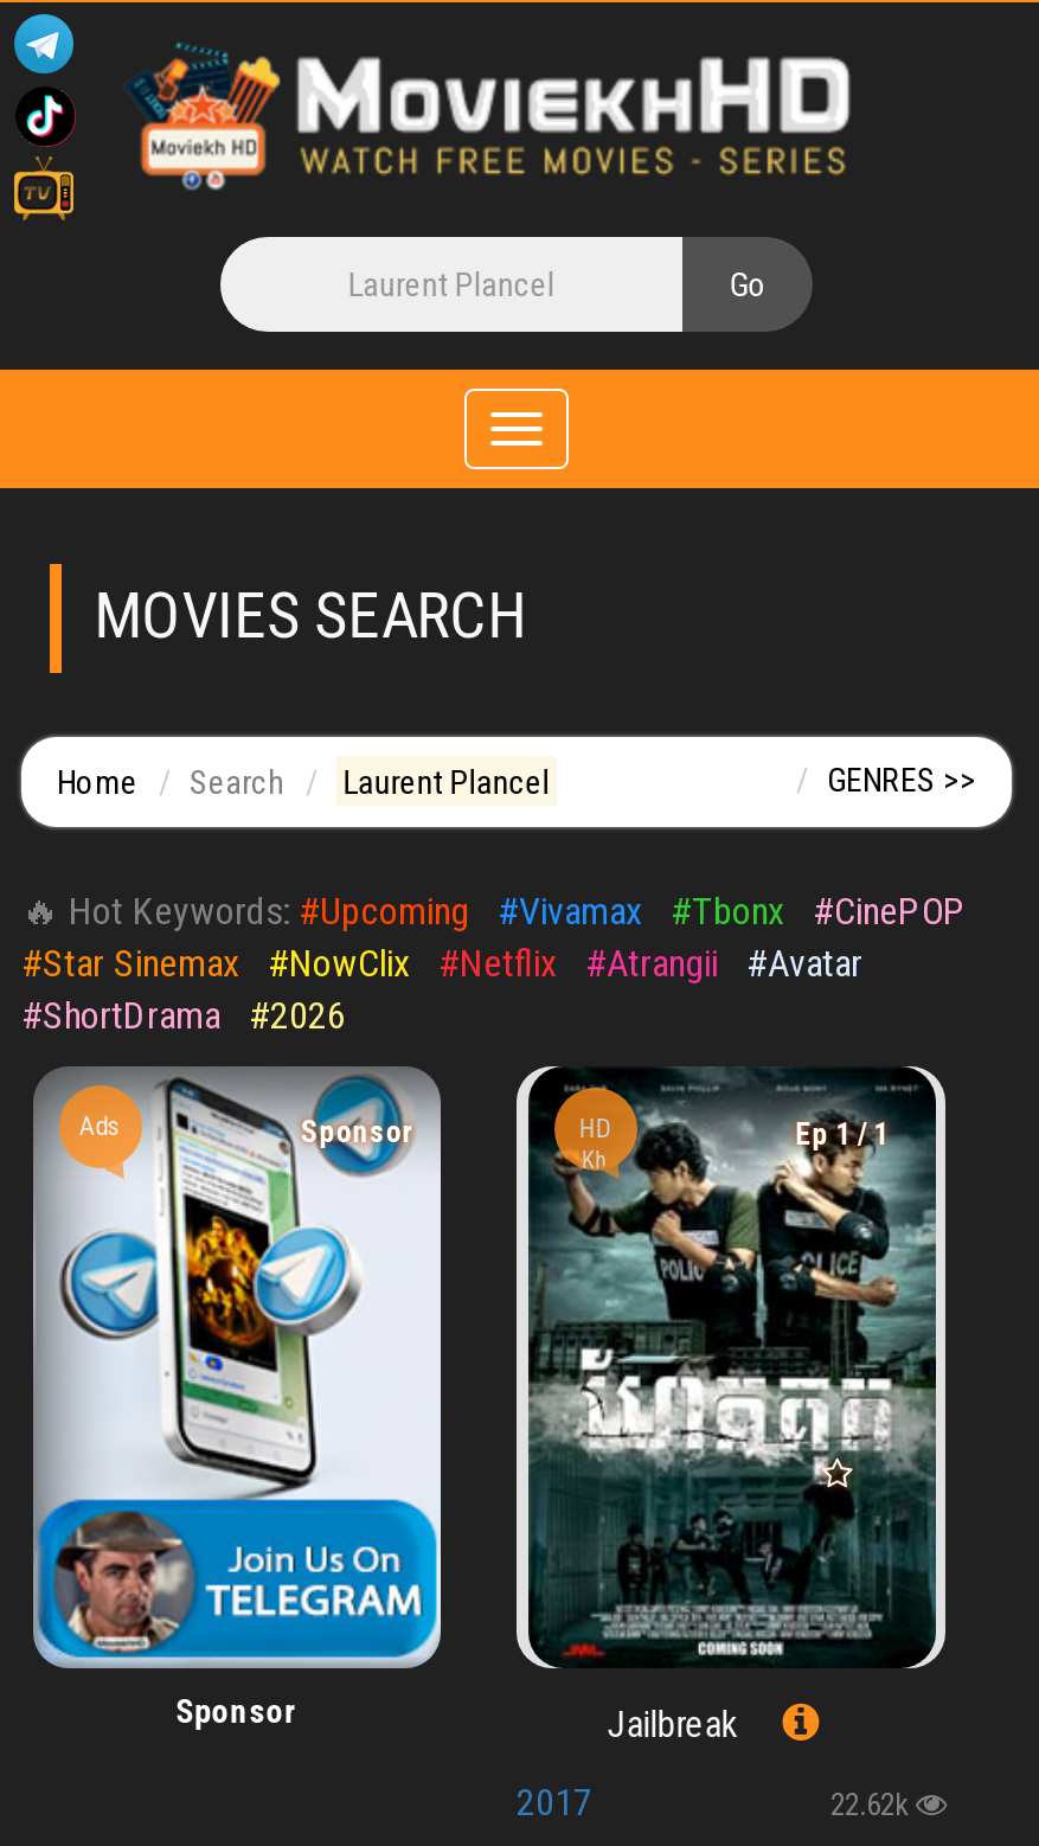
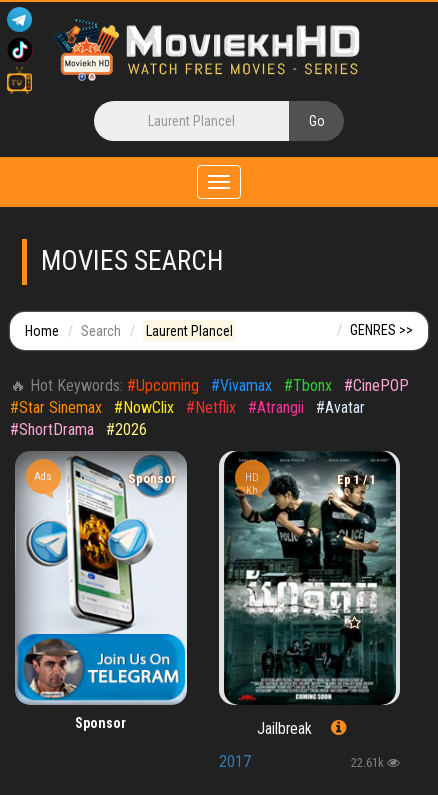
- 22.62k
+ 22.61k
